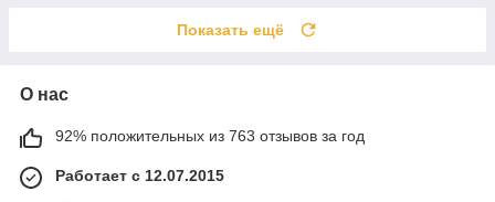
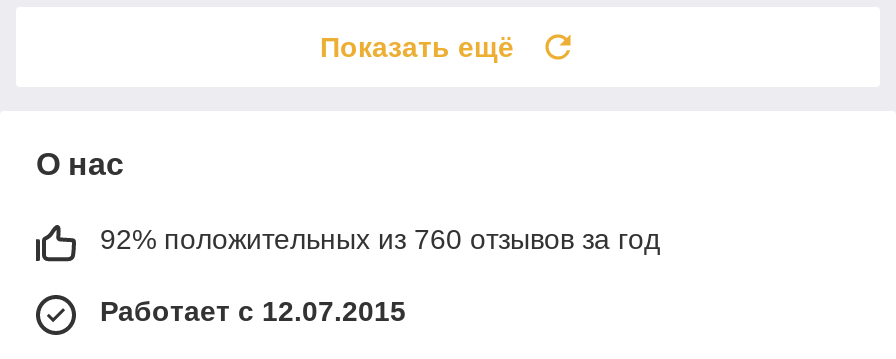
- 92% положительных из 763 отзывов за год
+ 92% положительных из 760 отзывов за год
